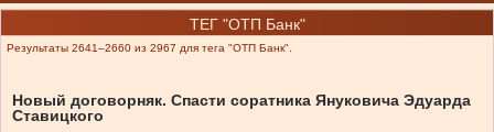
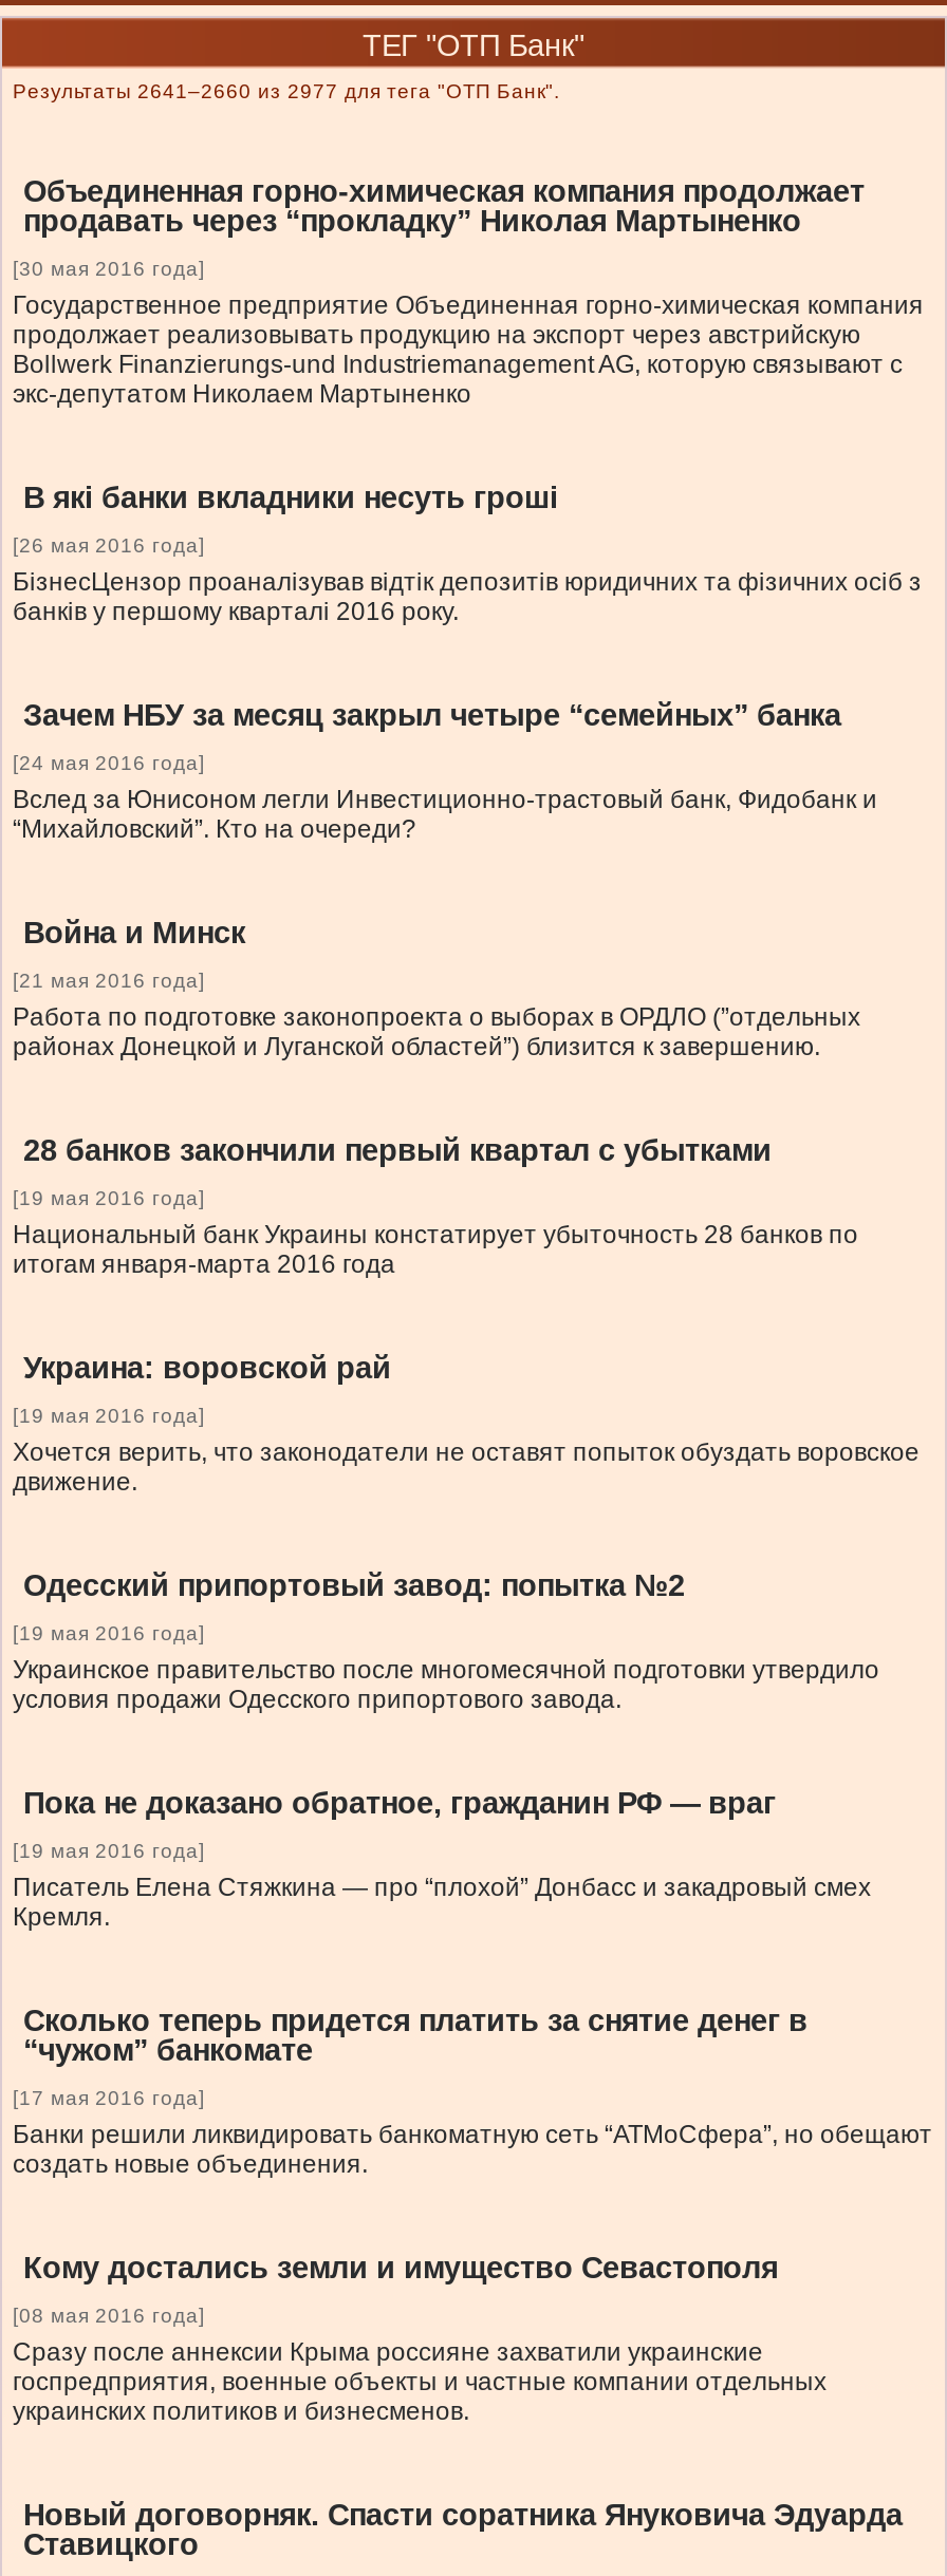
- Результаты 2641–2660 из 2967 для тега "ОТП Банк".
+ Результаты 2641–2660 из 2977 для тега "ОТП Банк".
+ Объединенная горно-химическая компания продолжает
+ продавать через “прокладку” Николая Мартыненко
+ [30 мая 2016 года]
+ Государственное предприятие Объединенная горно-химическая компания
+ продолжает реализовывать продукцию на экспорт через австрийскую
+ Bollwerk Finanzierungs-und Industriemanagement AG, которую связывают с
+ экс-депутатом Николаем Мартыненко
+ В які банки вкладники несуть гроші
+ [26 мая 2016 года]
+ БізнесЦензор проаналізував відтік депозитів юридичних та фізичних осіб з
+ банків у першому кварталі 2016 року.
+ Зачем НБУ за месяц закрыл четыре “семейных” банка
+ [24 мая 2016 года]
+ Вслед за Юнисоном легли Инвестиционно-трастовый банк, Фидобанк и
+ “Михайловский”. Кто на очереди?
+ Война и Минск
+ [21 мая 2016 года]
+ Работа по подготовке законопроекта о выборах в ОРДЛО (”отдельных
+ районах Донецкой и Луганской областей”) близится к завершению.
+ 28 банков закончили первый квартал с убытками
+ [19 мая 2016 года]
+ Национальный банк Украины констатирует убыточность 28 банков по
+ итогам января-марта 2016 года
+ Украина: воровской рай
+ [19 мая 2016 года]
+ Хочется верить, что законодатели не оставят попыток обуздать воровское
+ движение.
+ Одесский припортовый завод: попытка №2
+ [19 мая 2016 года]
+ Украинское правительство после многомесячной подготовки утвердило
+ условия продажи Одесского припортового завода.
+ Пока не доказано обратное, гражданин РФ — враг
+ [19 мая 2016 года]
+ Писатель Елена Стяжкина — про “плохой” Донбасс и закадровый смех
+ Кремля.
+ Сколько теперь придется платить за снятие денег в
+ “чужом” банкомате
+ [17 мая 2016 года]
+ Банки решили ликвидировать банкоматную сеть “АТМоСфера”, но обещают
+ создать новые объединения.
+ Кому достались земли и имущество Севастополя
+ [08 мая 2016 года]
+ Сразу после аннексии Крыма россияне захватили украинские
+ госпредприятия, военные объекты и частные компании отдельных
+ украинских политиков и бизнесменов.
